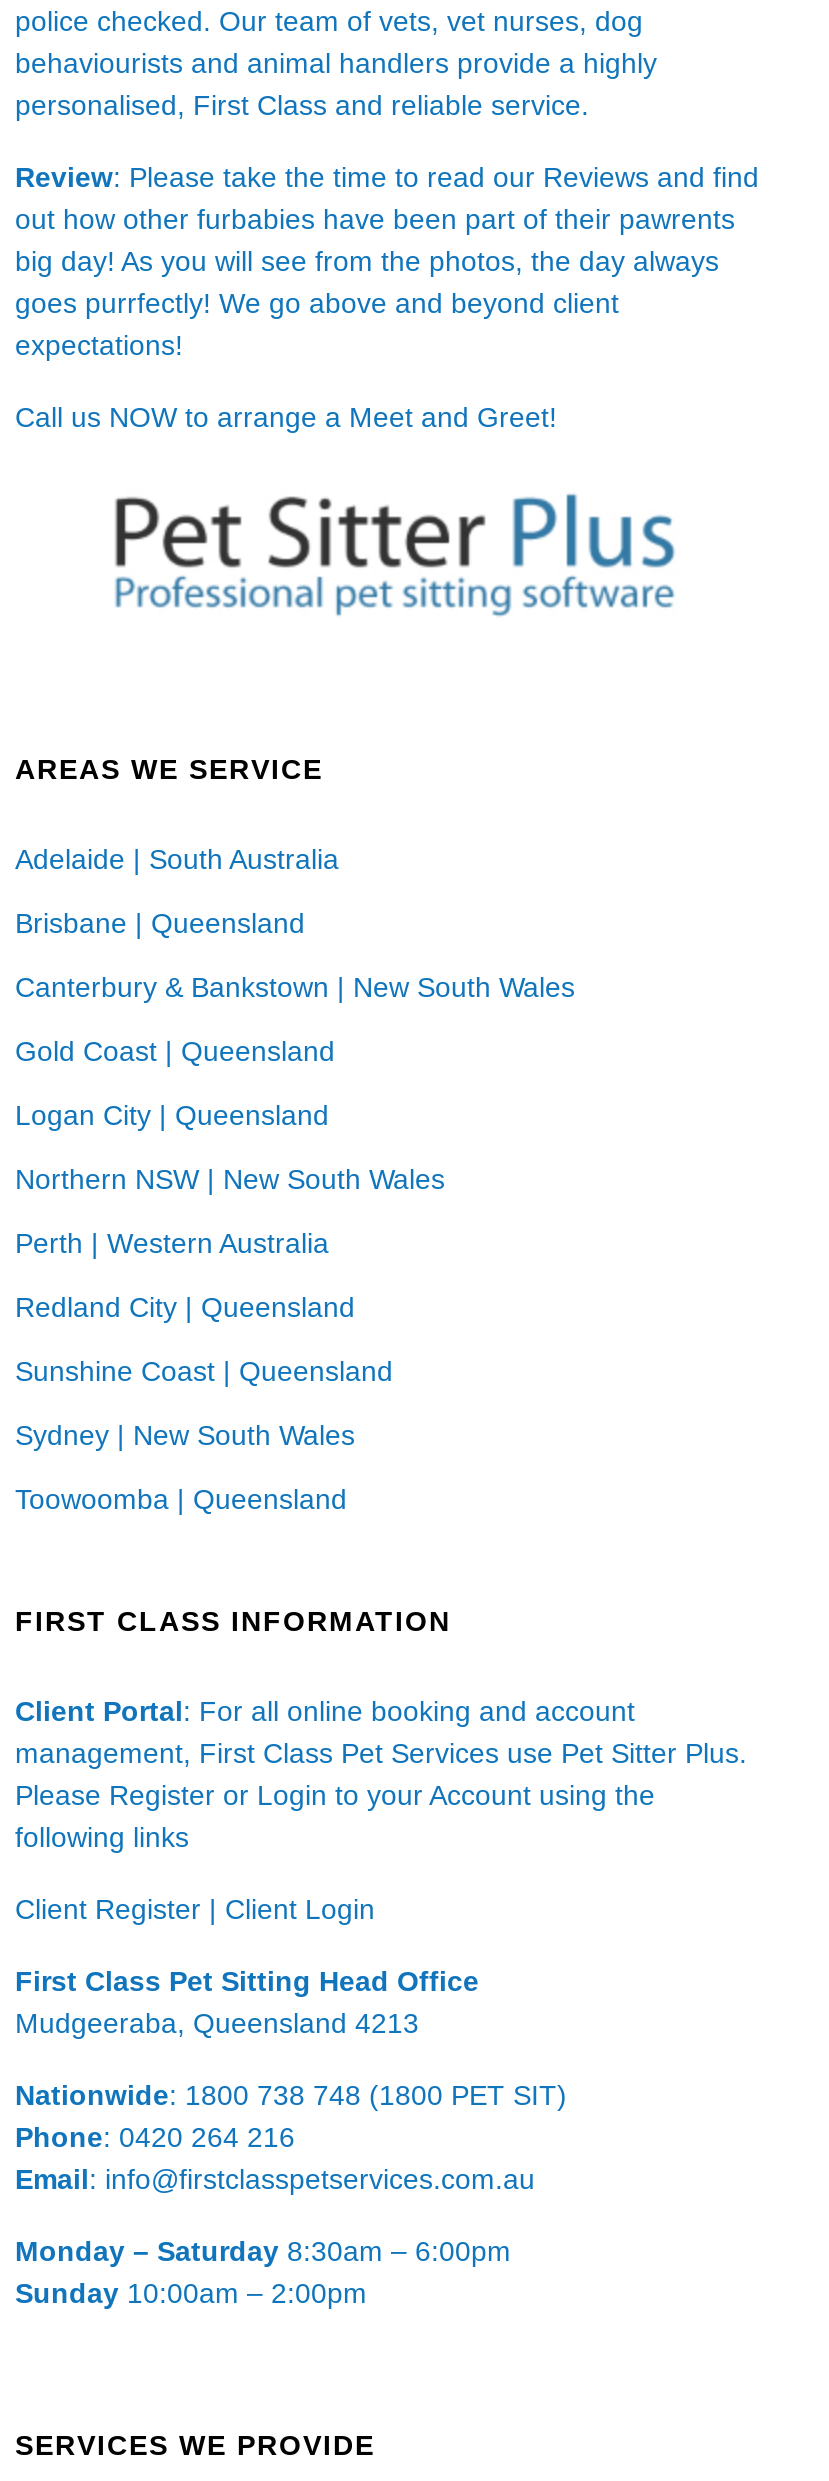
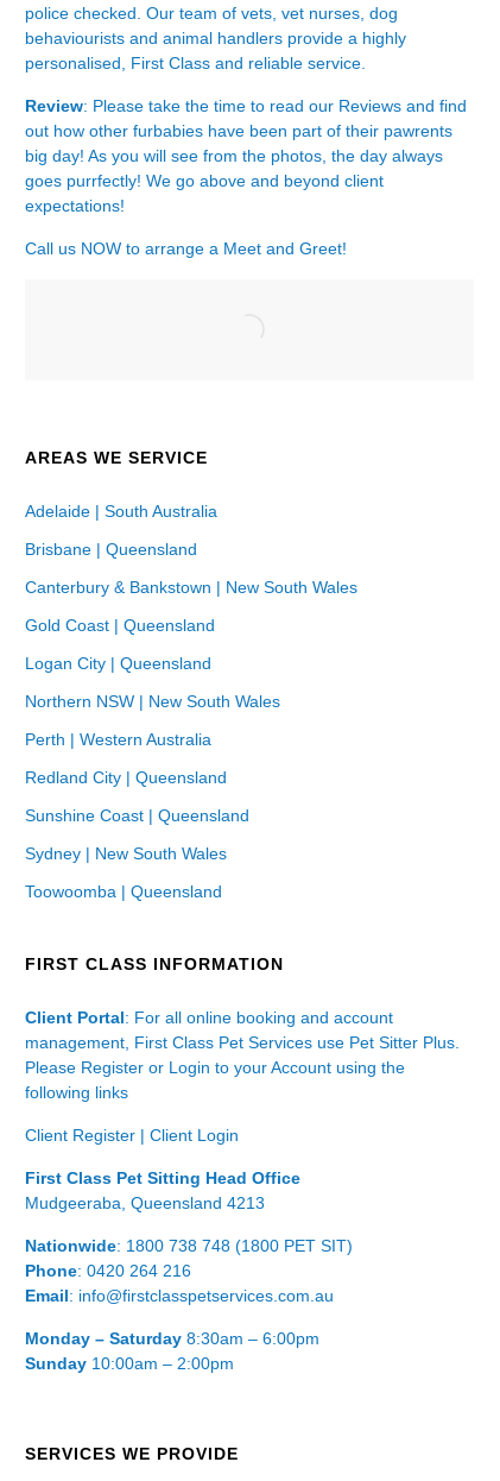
- [image]
